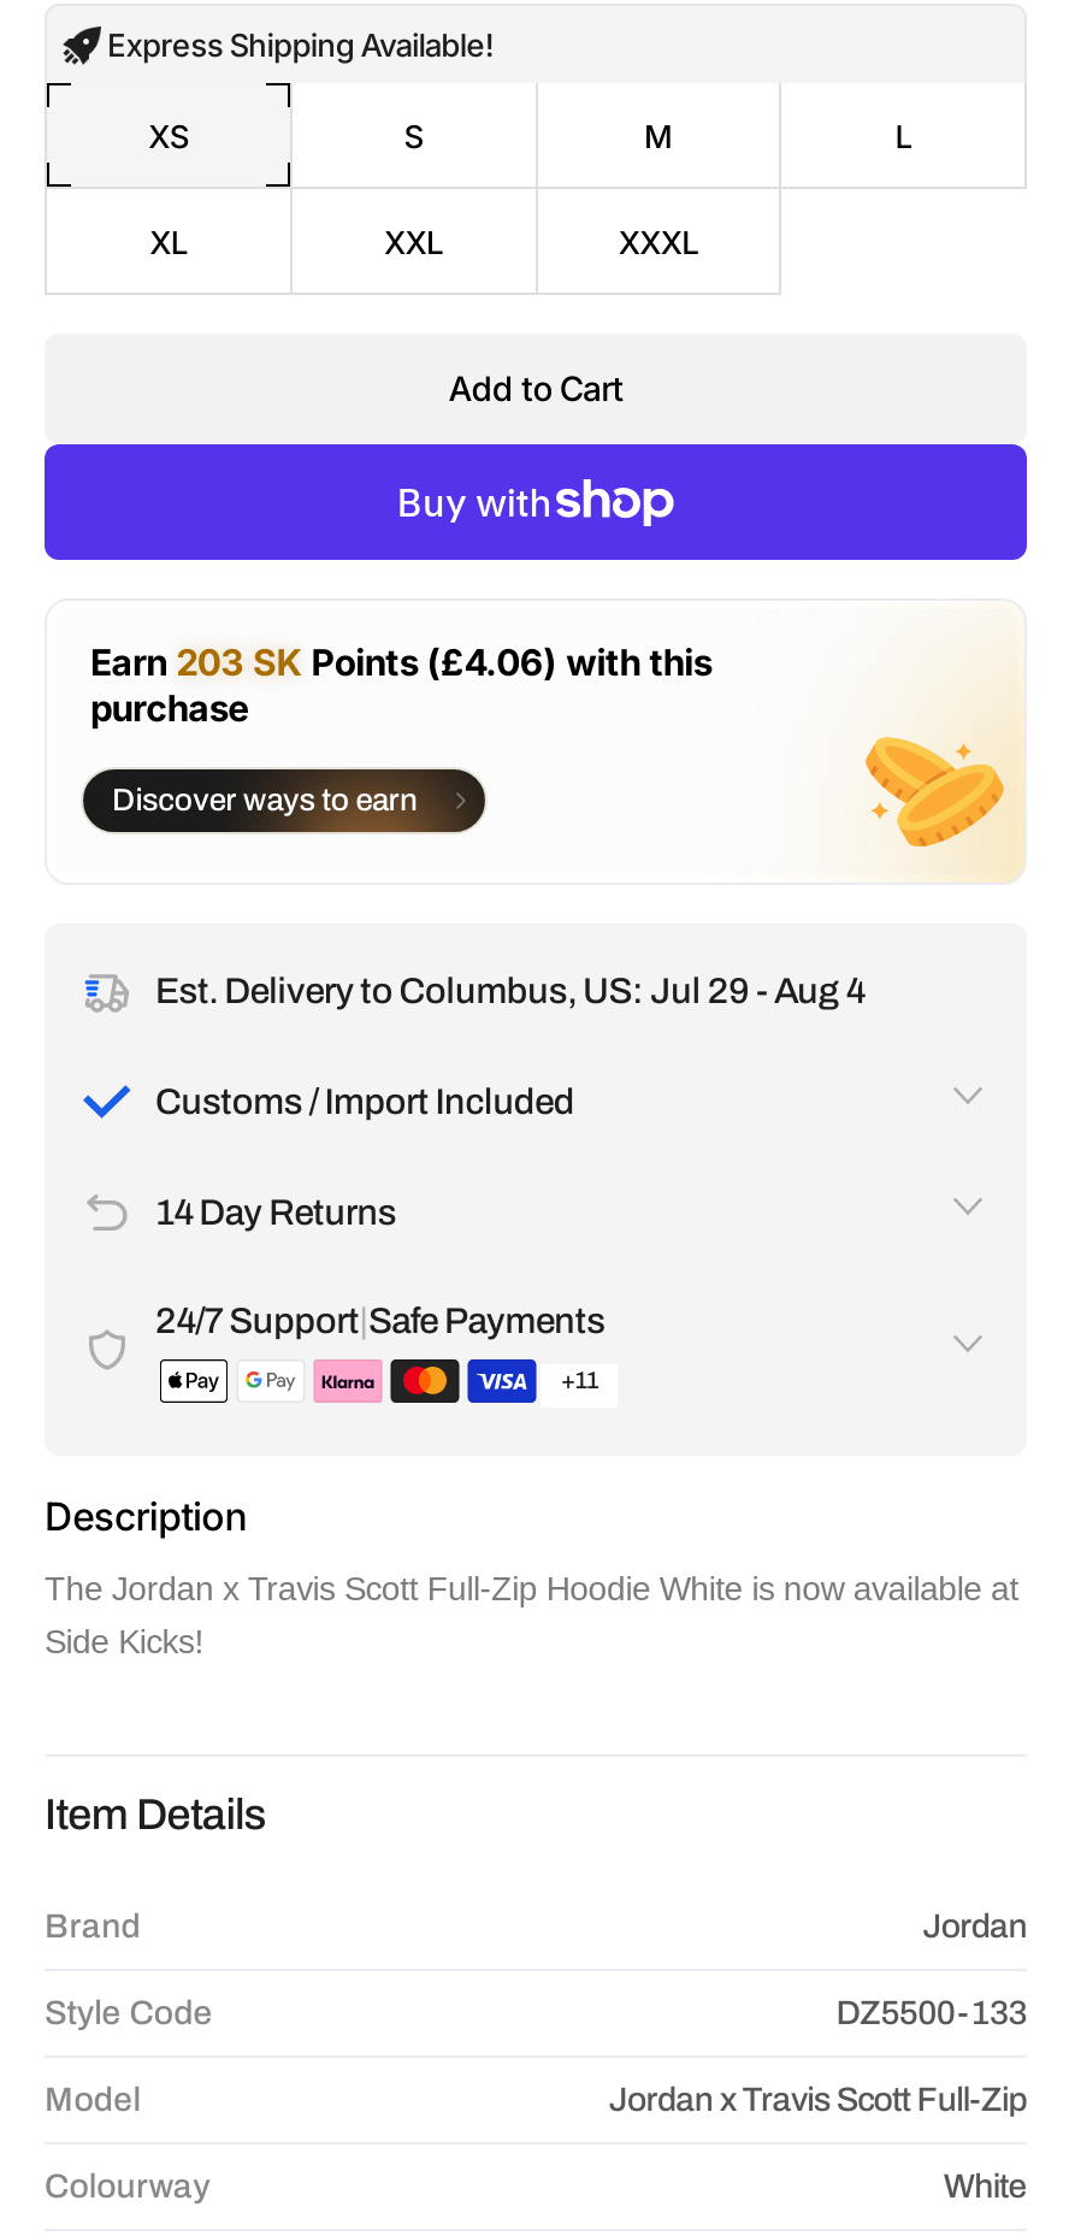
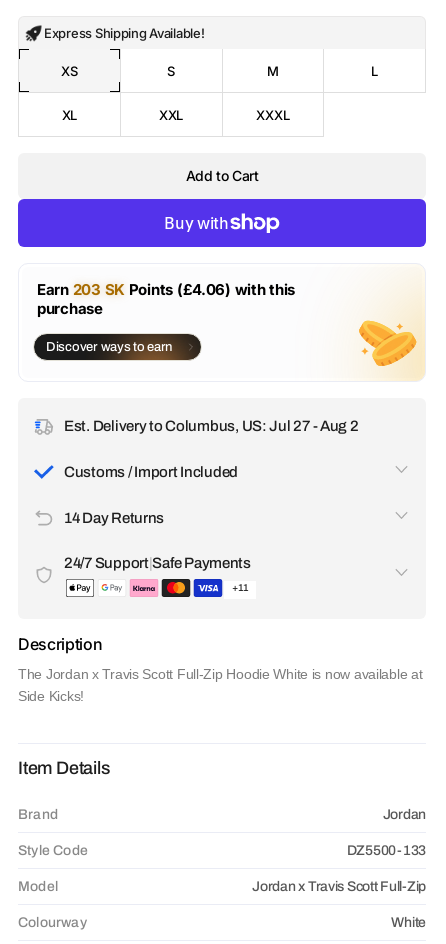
- Est. Delivery to Columbus, US: Jul 29 - Aug 4
+ Est. Delivery to Columbus, US: Jul 27 - Aug 2
